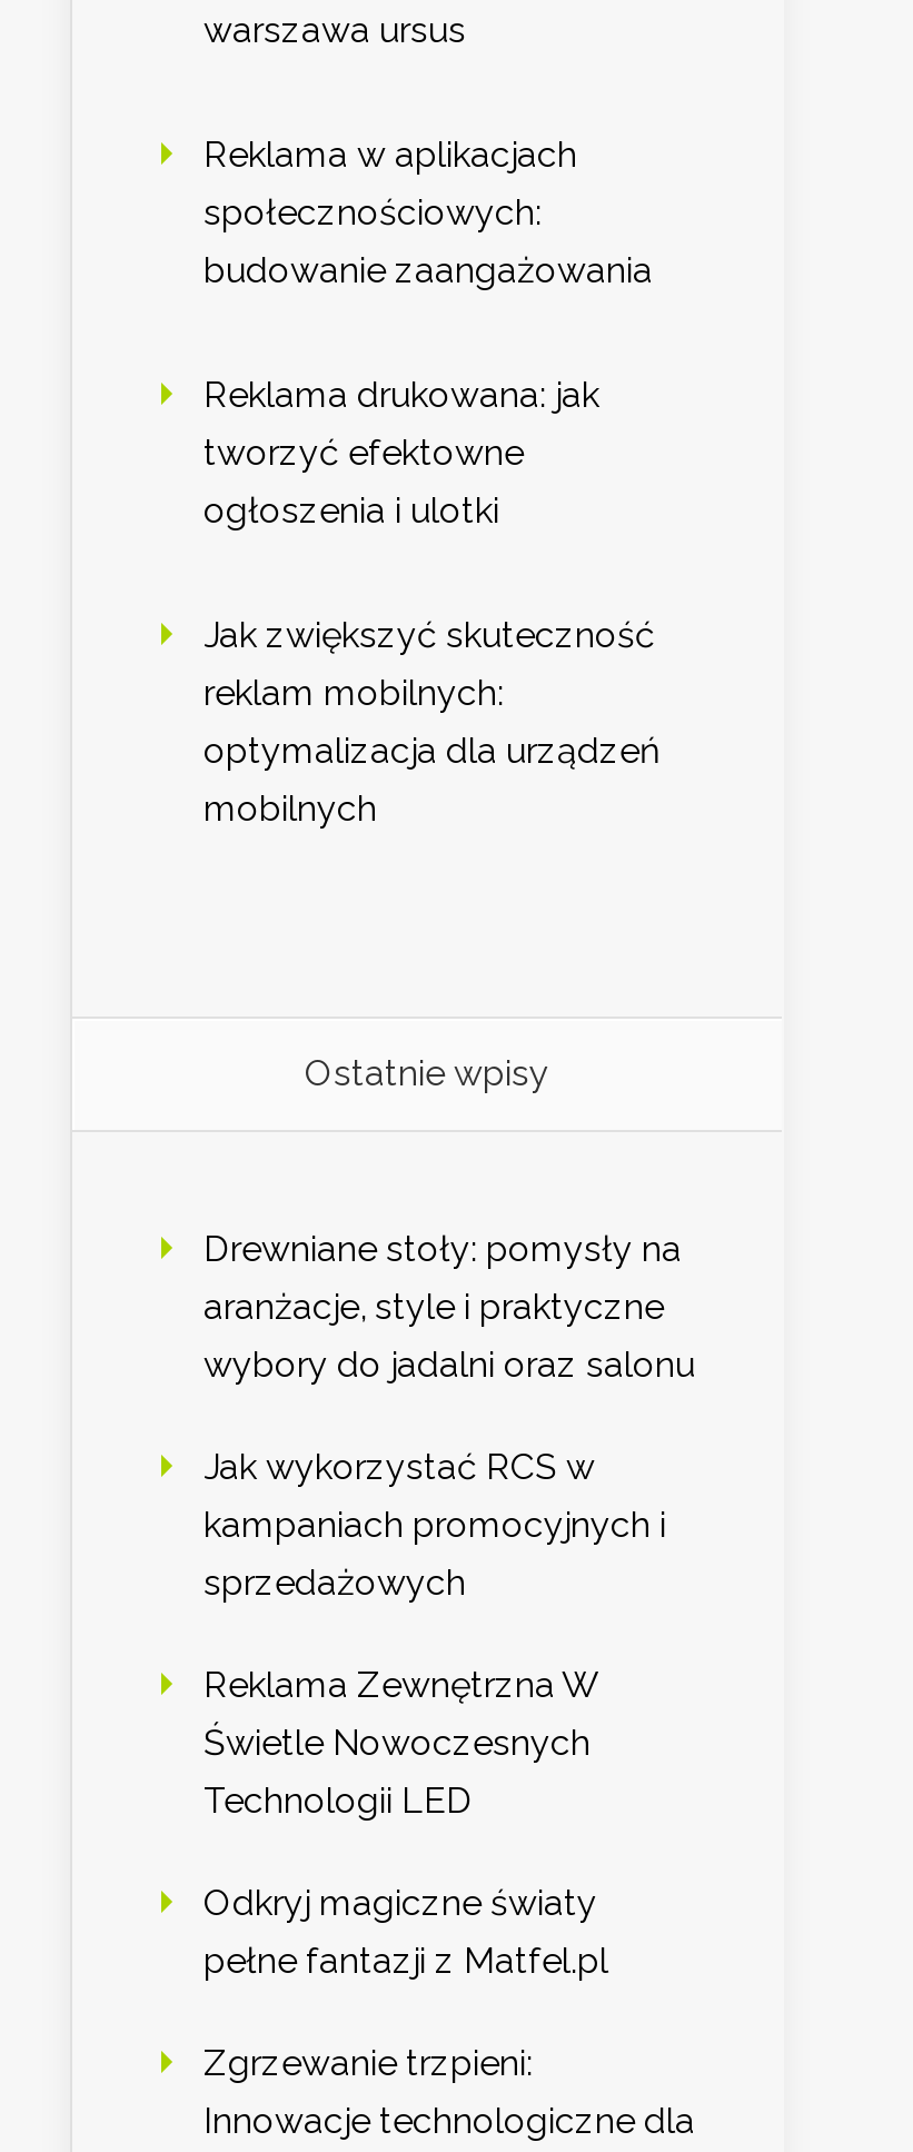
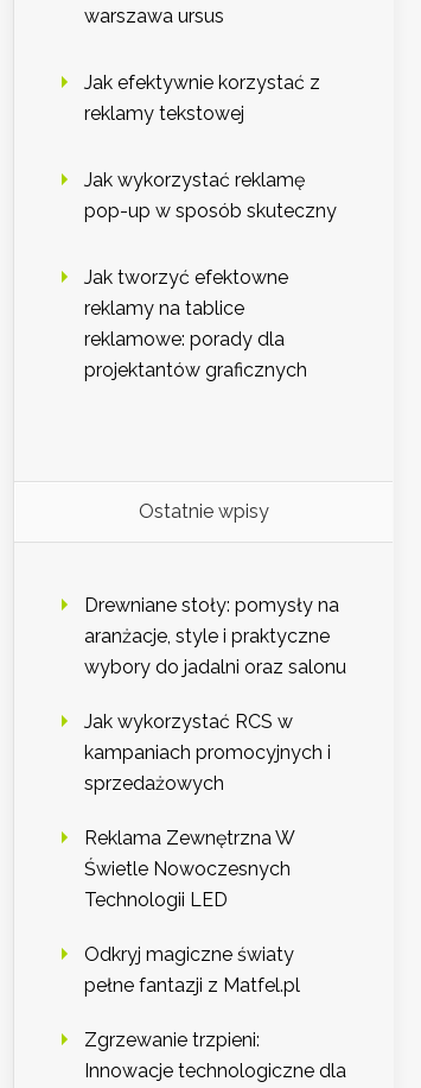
- Reklama w aplikacjach
- społecznościowych:
- budowanie zaangażowania
+ Jak efektywnie korzystać z
+ reklamy tekstowej

- Reklama drukowana: jak
- tworzyć efektowne
- ogłoszenia i ulotki
+ Jak wykorzystać reklamę
+ pop-up w sposób skuteczny

- Jak zwiększyć skuteczność
- reklam mobilnych:
- optymalizacja dla urządzeń
- mobilnych
+ Jak tworzyć efektowne
+ reklamy na tablice
+ reklamowe: porady dla
+ projektantów graficznych
